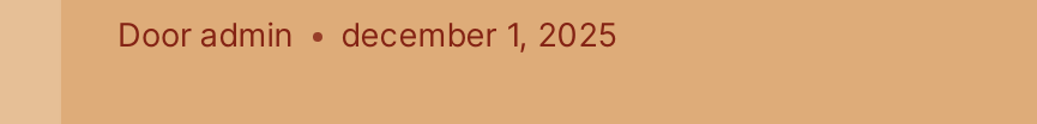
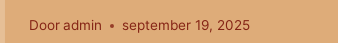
- Door admin december 1, 2025
+ Door admin september 19, 2025
